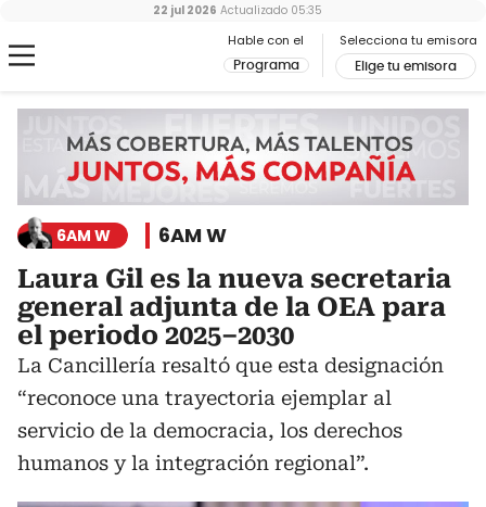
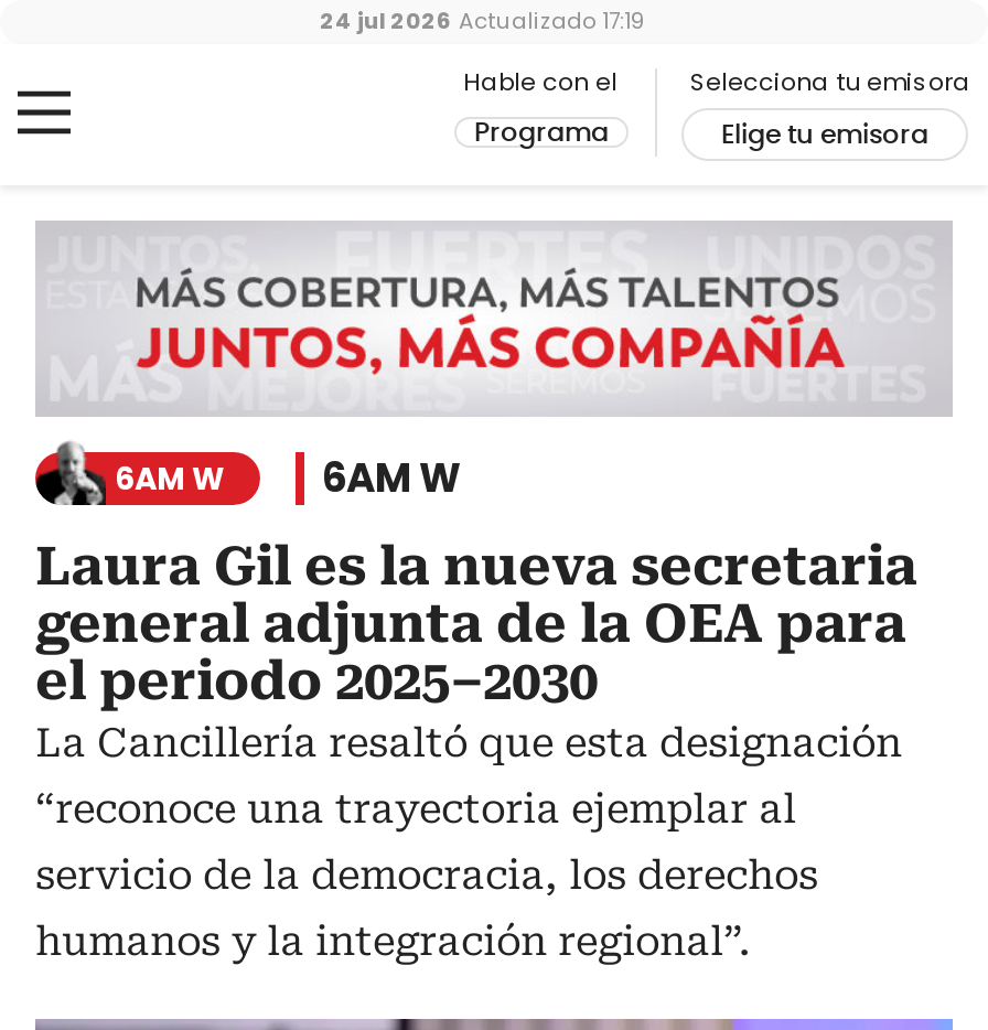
- 22 jul 2026 Actualizado 05:35
+ 24 jul 2026 Actualizado 17:19
